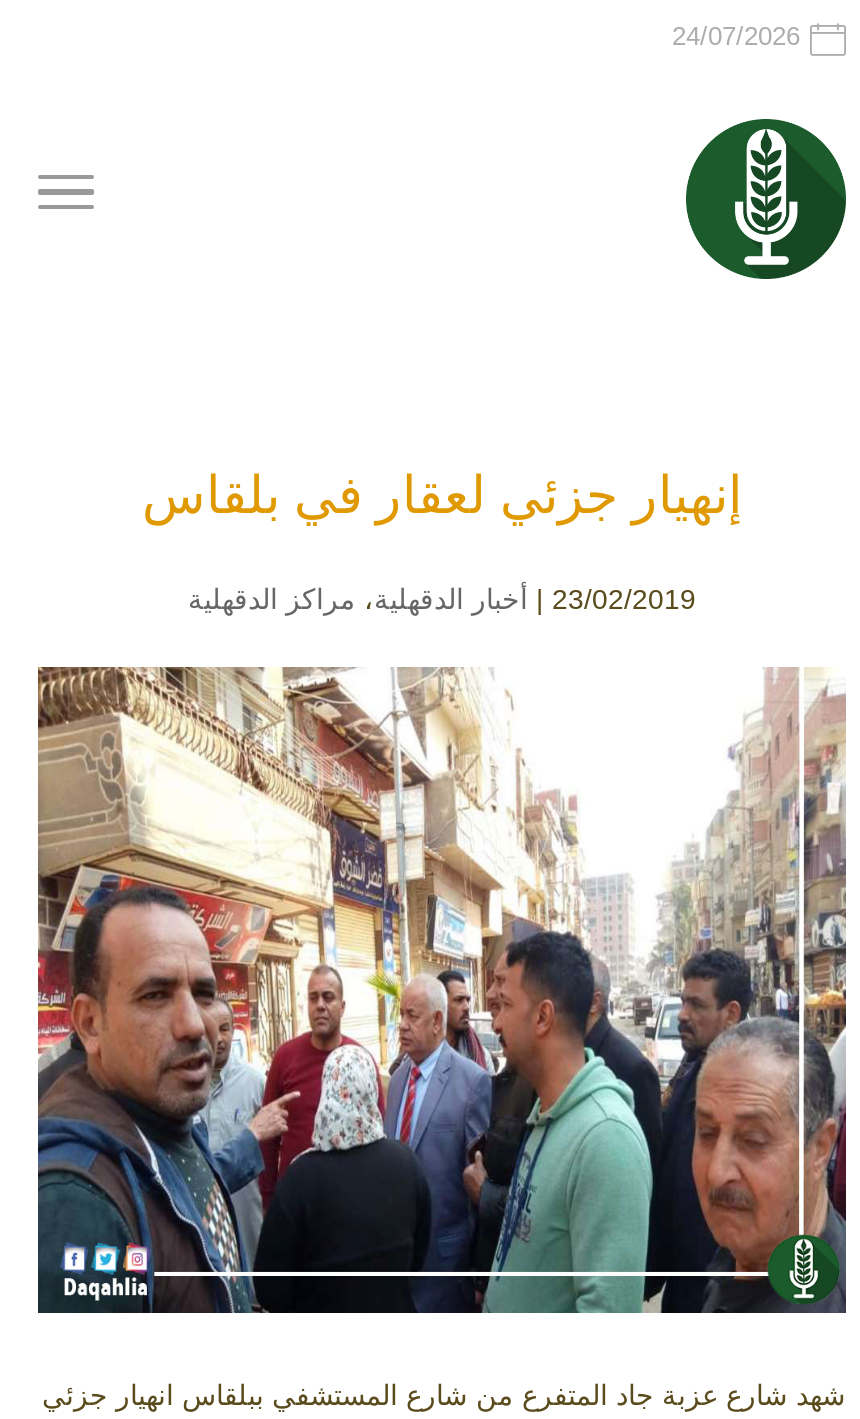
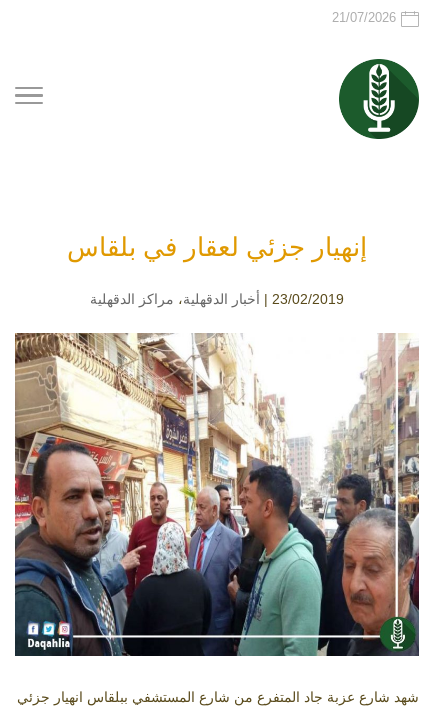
- 24/07/2026
+ 21/07/2026
